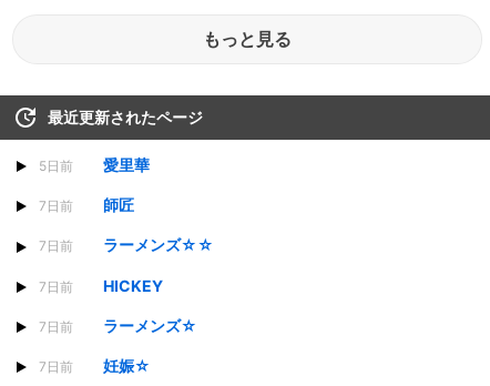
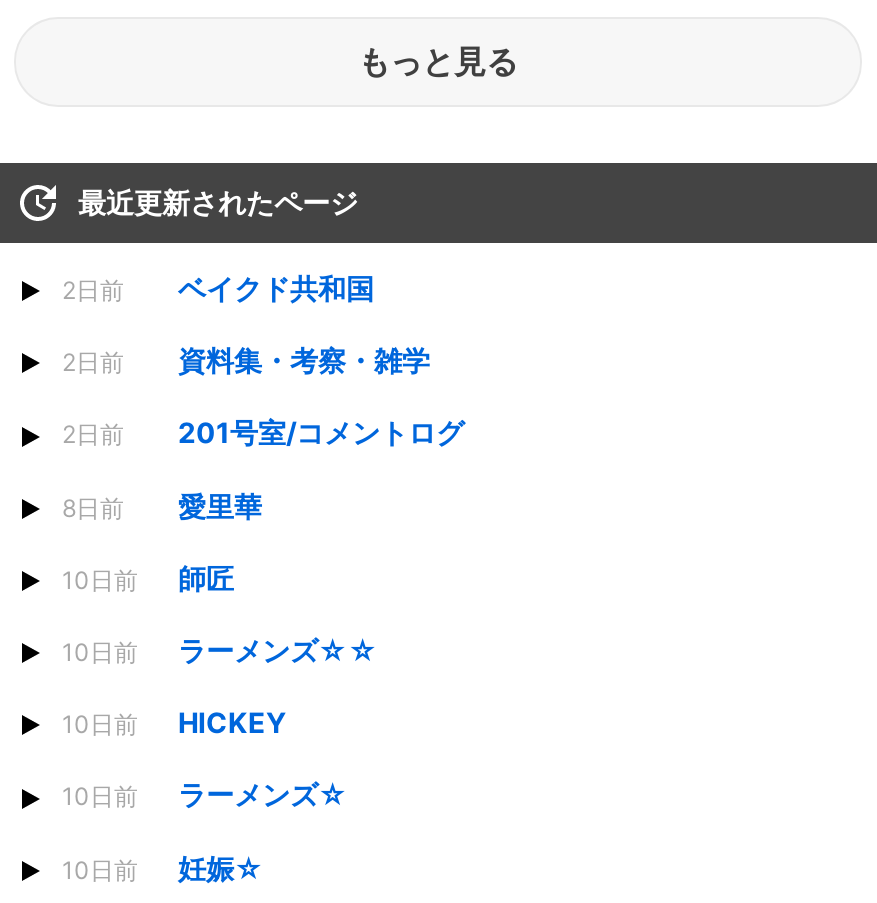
- 5日前
+ 2日前
+ ベイクド共和国
+ 2日前
+ 資料集・考察・雑学
+ 2日前
+ 201号室/コメントログ
+ 8日前

- 7日前 師匠
+ 10日前 師匠

- 7日前
+ 10日前

- 7日前 HICKEY
+ 10日前 HICKEY

- 7日前
+ 10日前

- 7日前
+ 10日前
